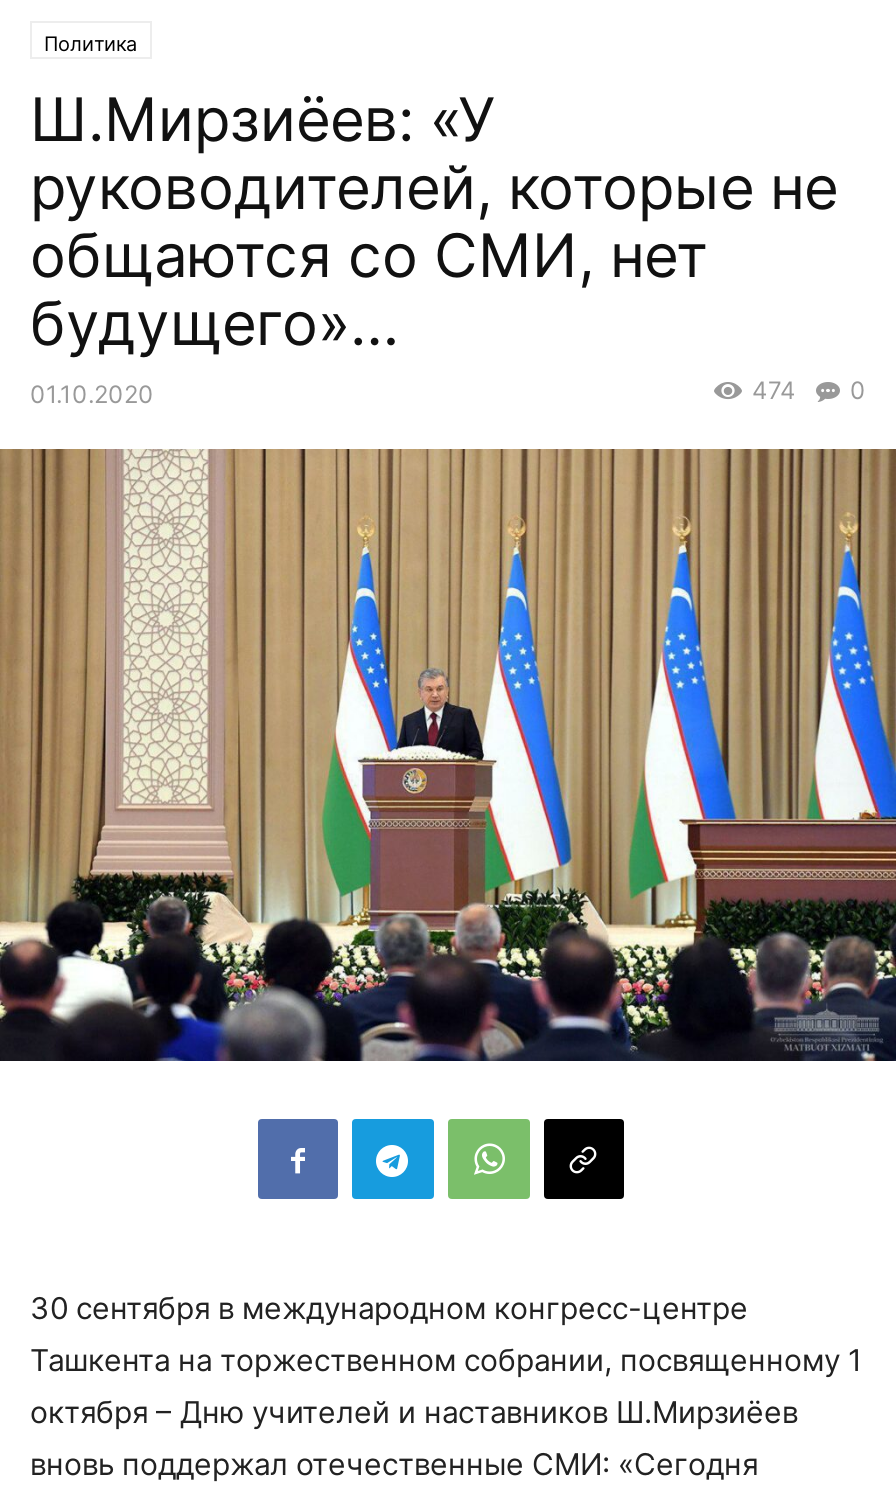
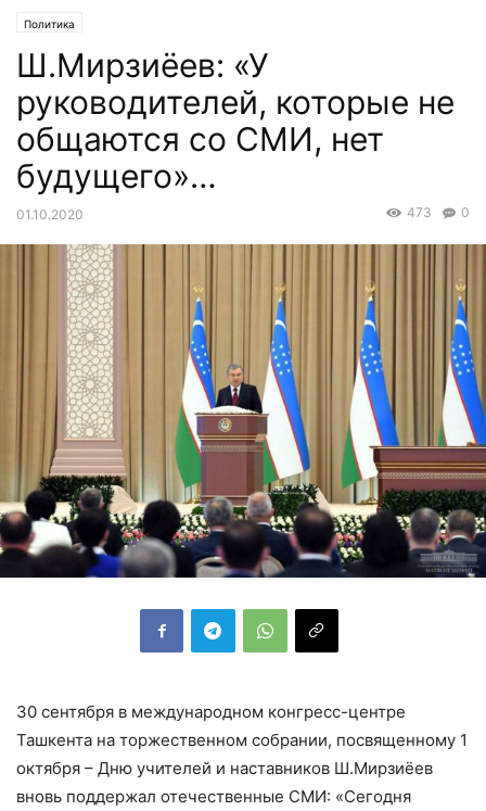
- 474 0
+ 473 0
